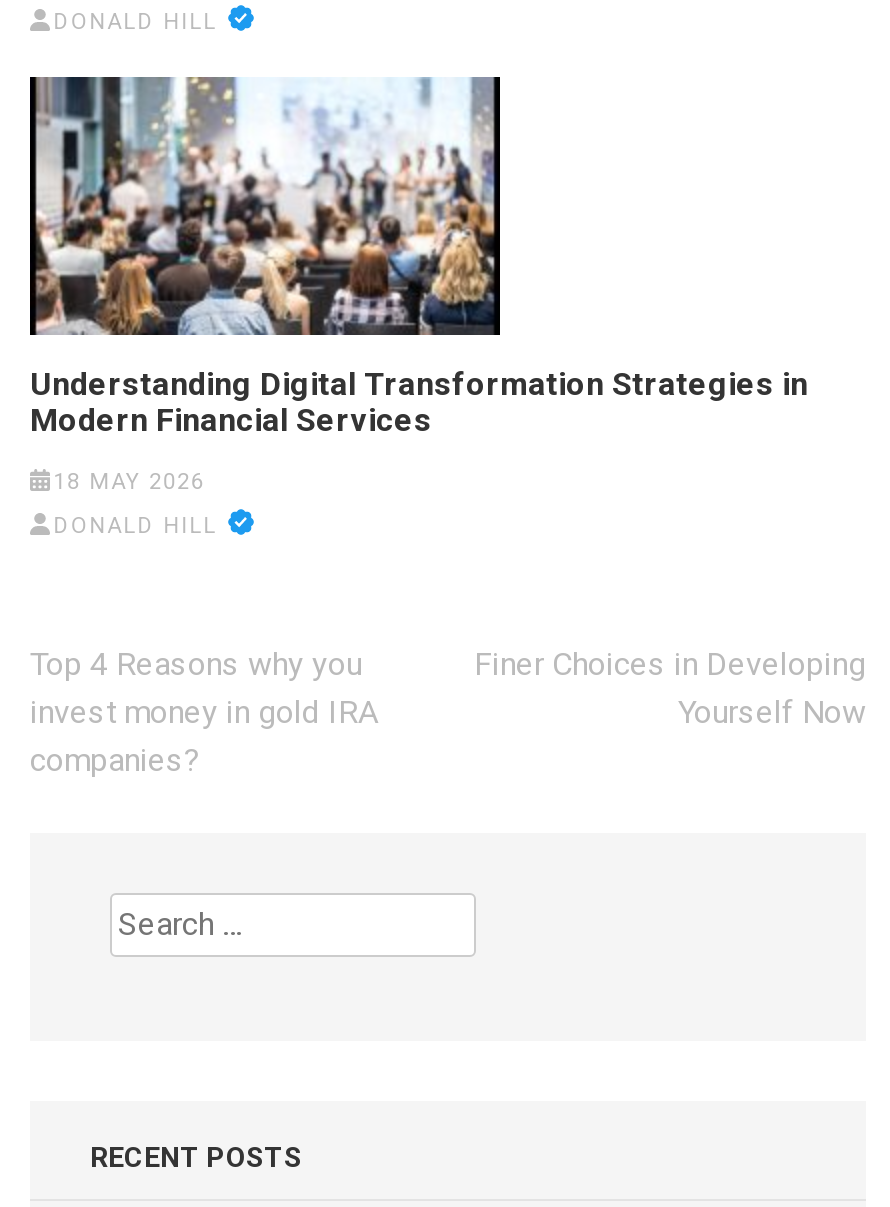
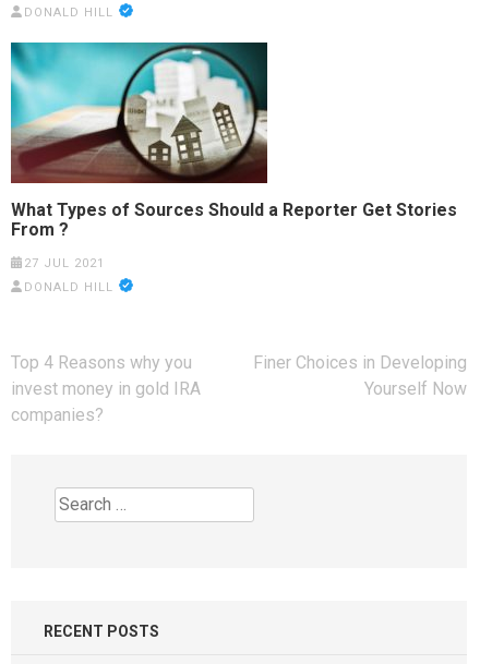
- [image]
- Understanding Digital Transformation Strategies in
- Modern Financial Services
+ [image]
+ What Types of Sources Should a Reporter Get Stories
+ From ?

- 18 MAY 2026
+ 27 JUL 2021
